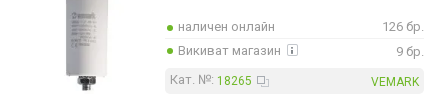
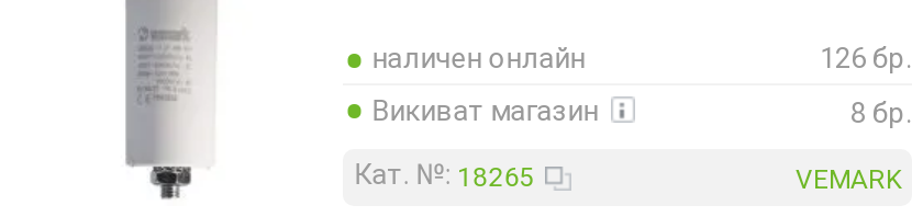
- 9 бр.
+ 8 бр.
